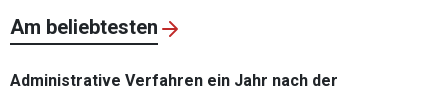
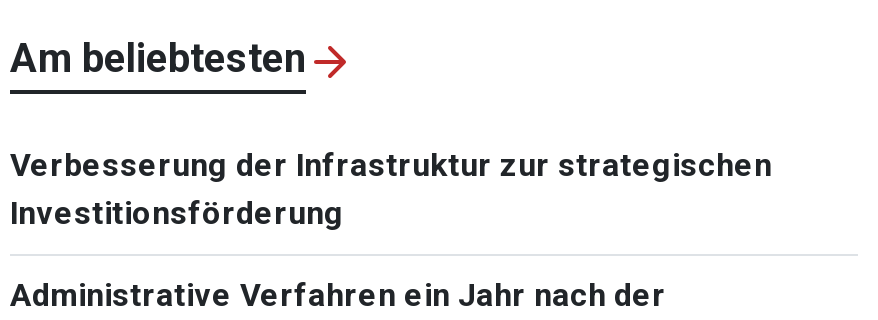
+ Verbesserung der Infrastruktur zur strategischen
+ Investitionsförderung
